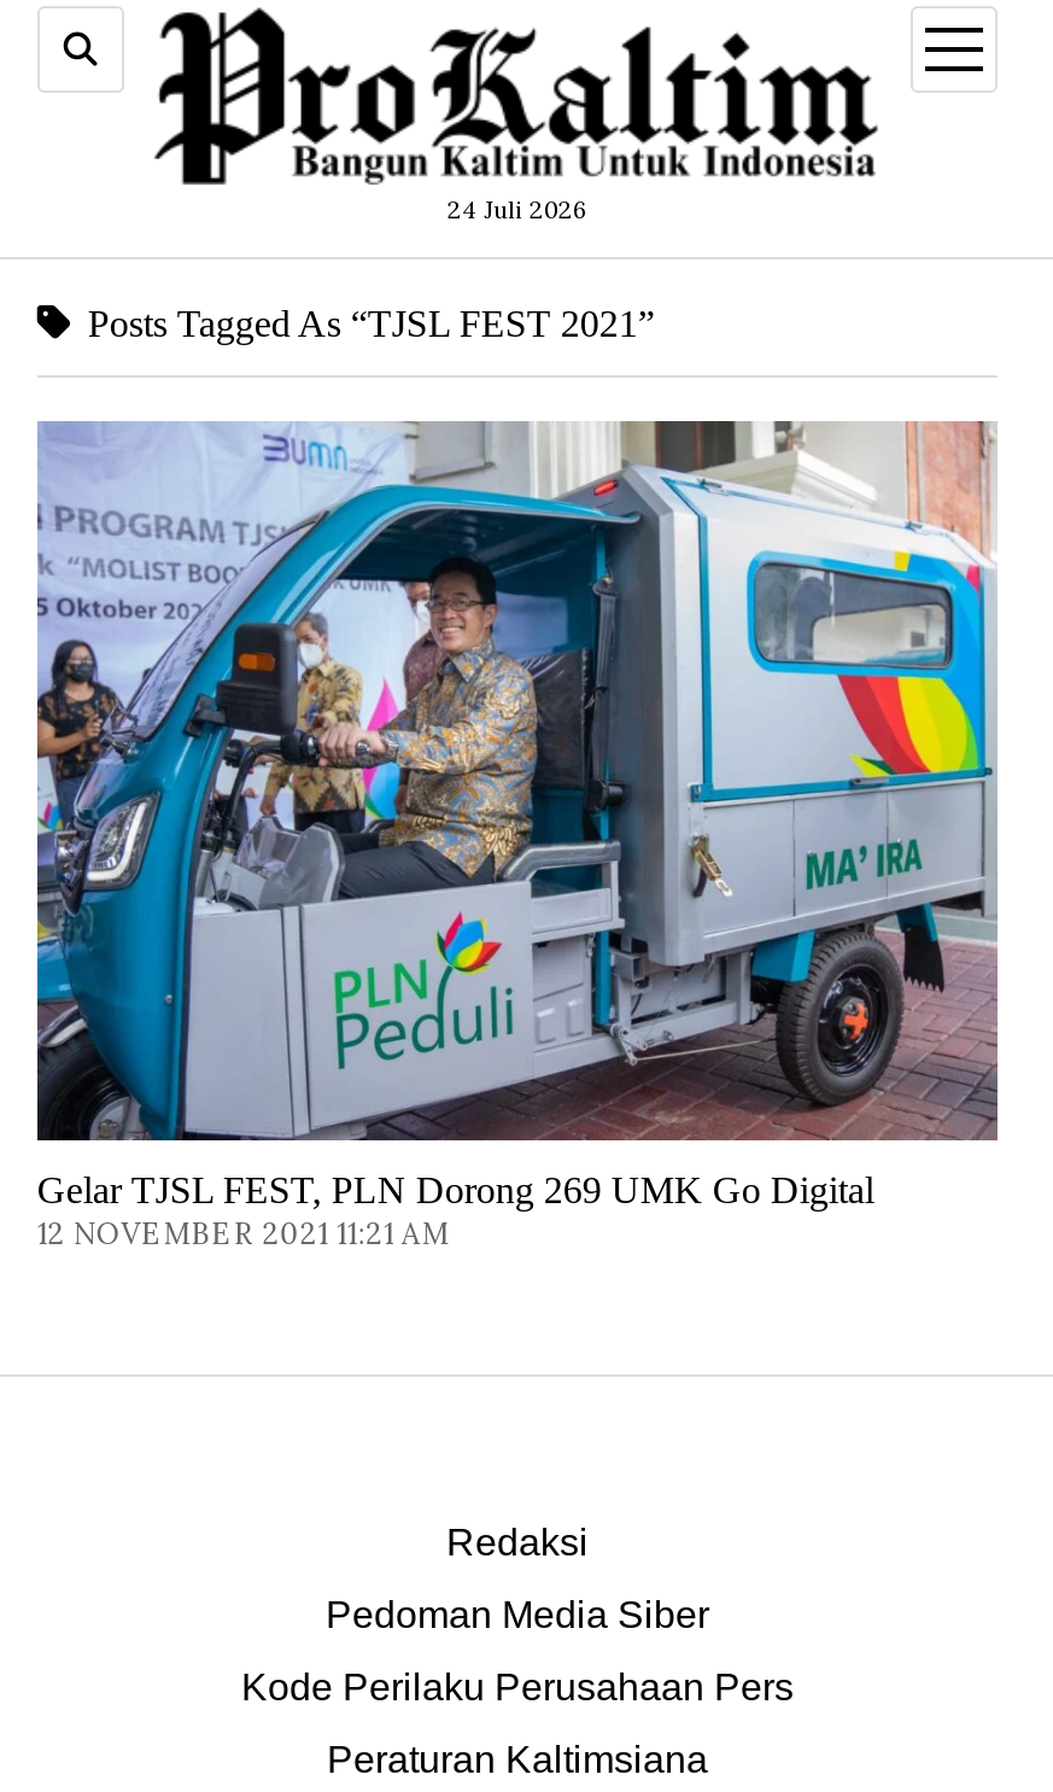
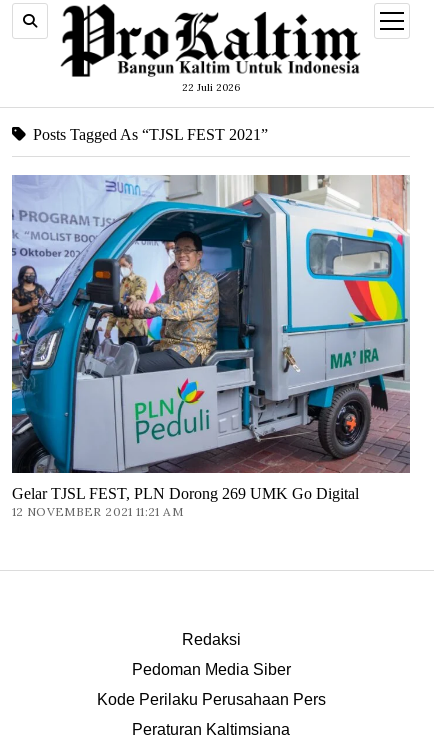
- 24 Juli 2026
+ 22 Juli 2026
